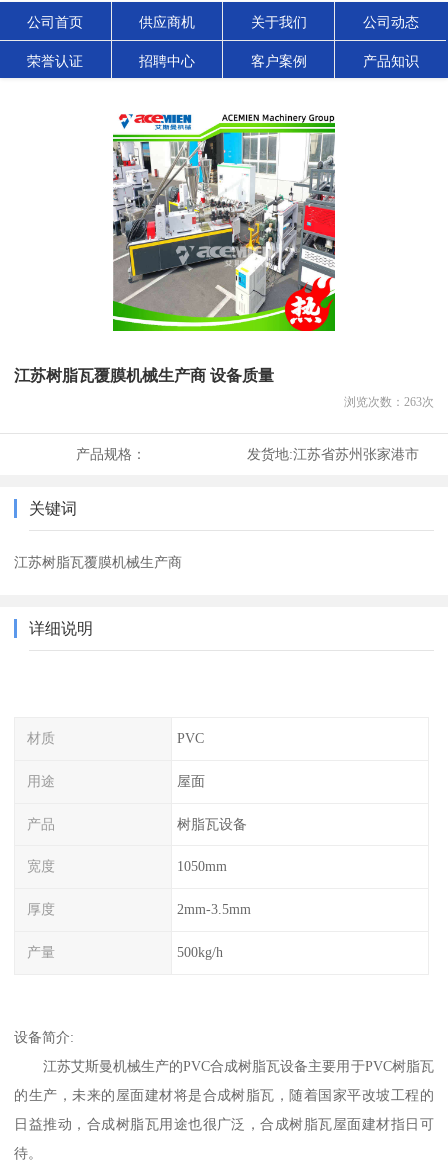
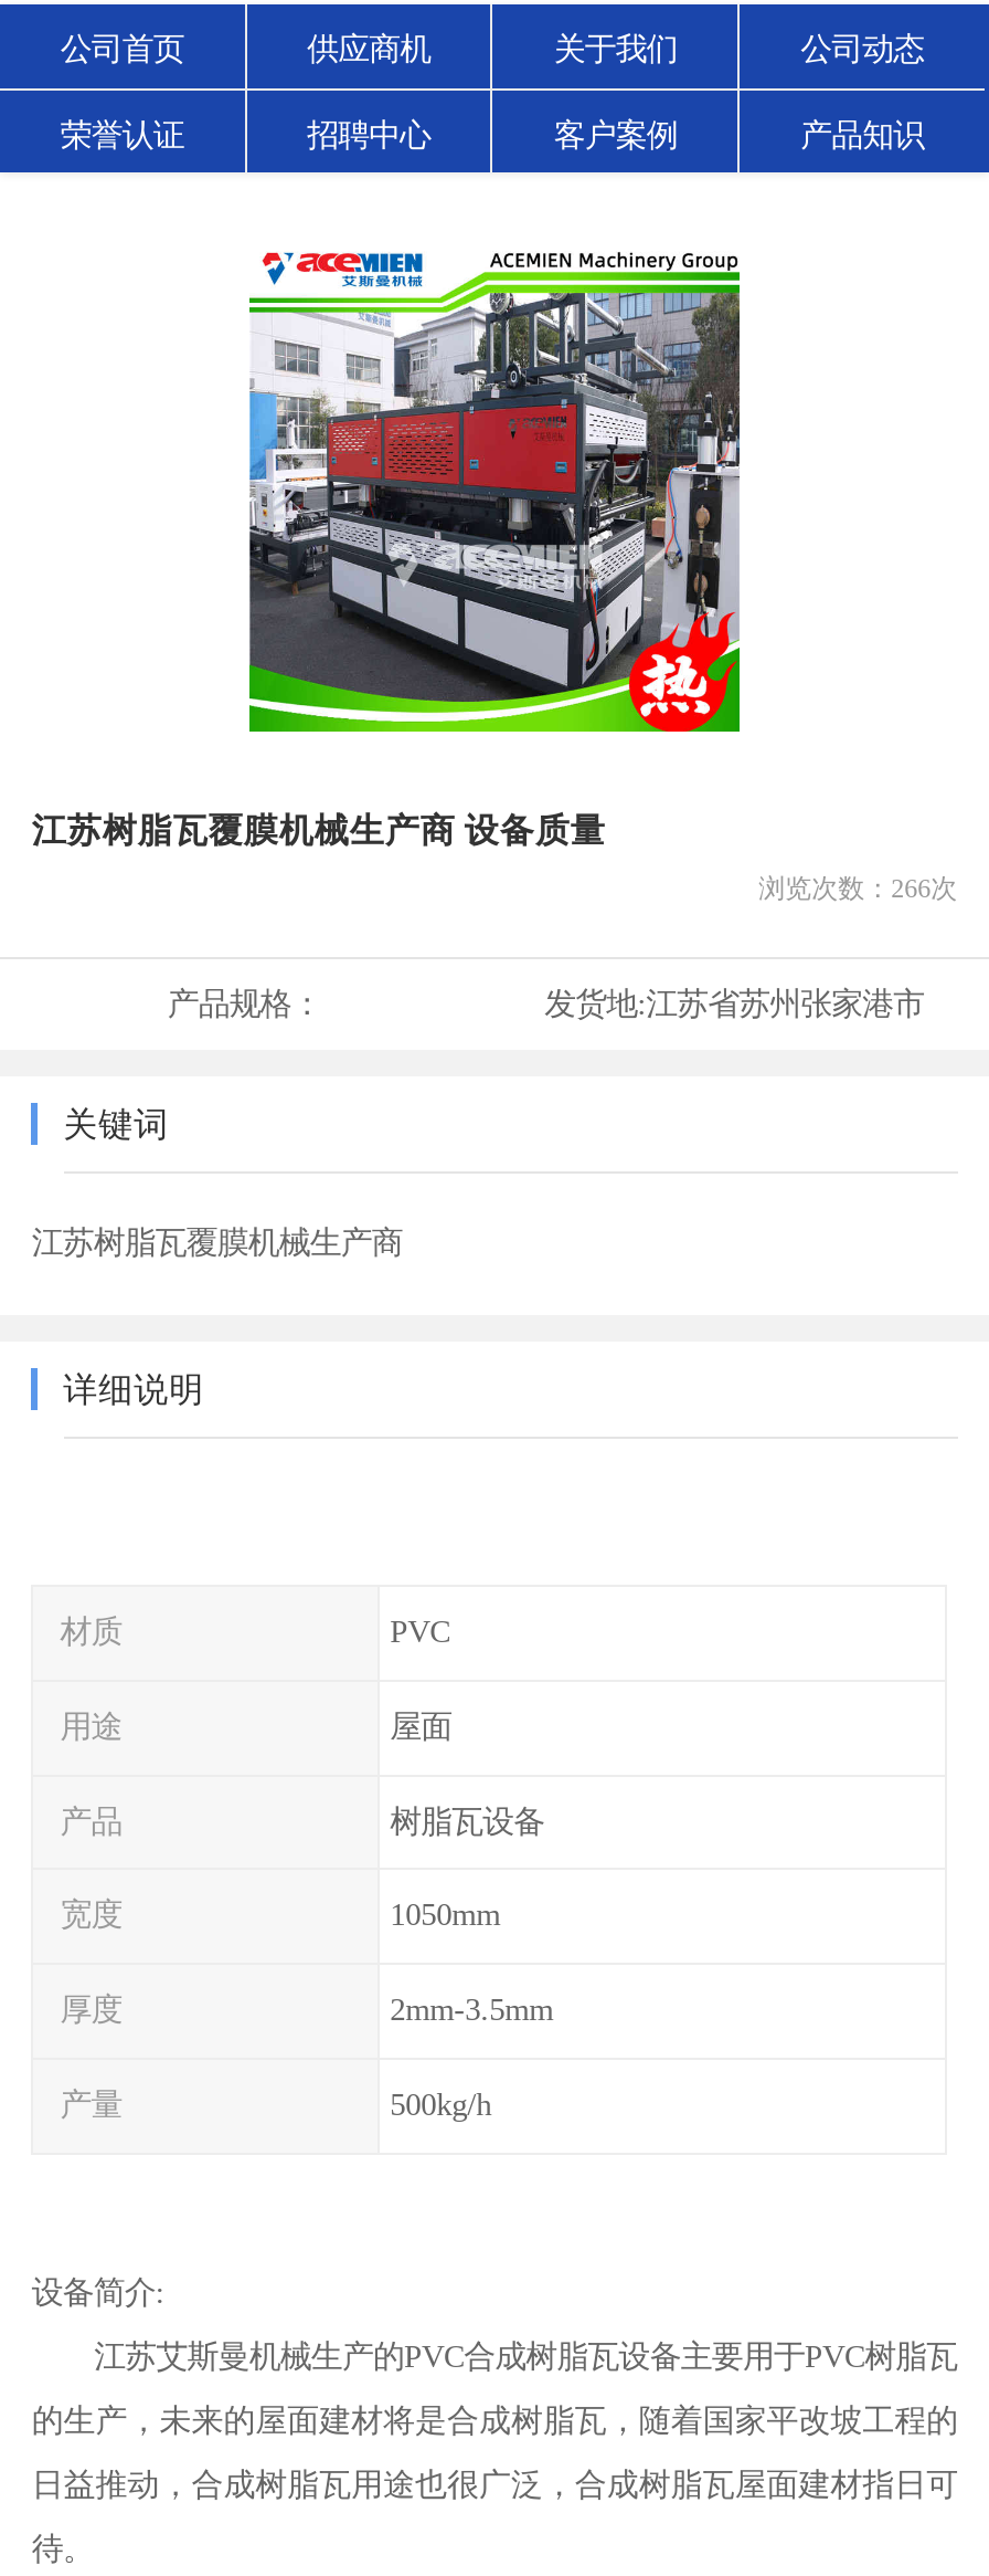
- [image]
+ [image]

- 浏览次数：263次
+ 浏览次数：266次
